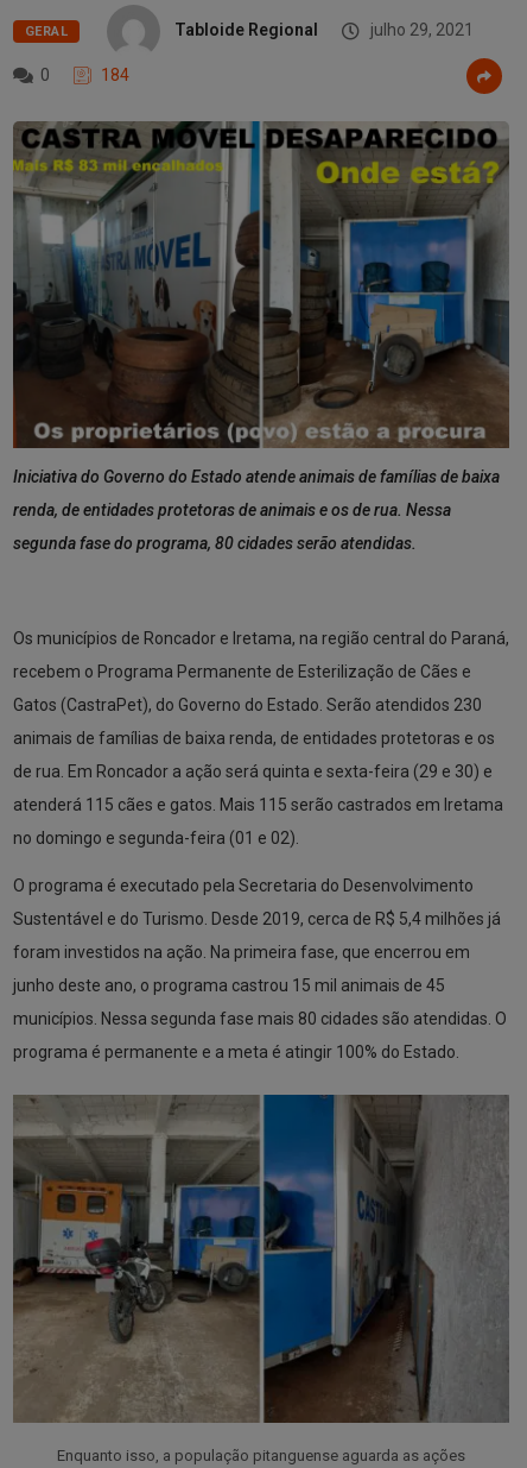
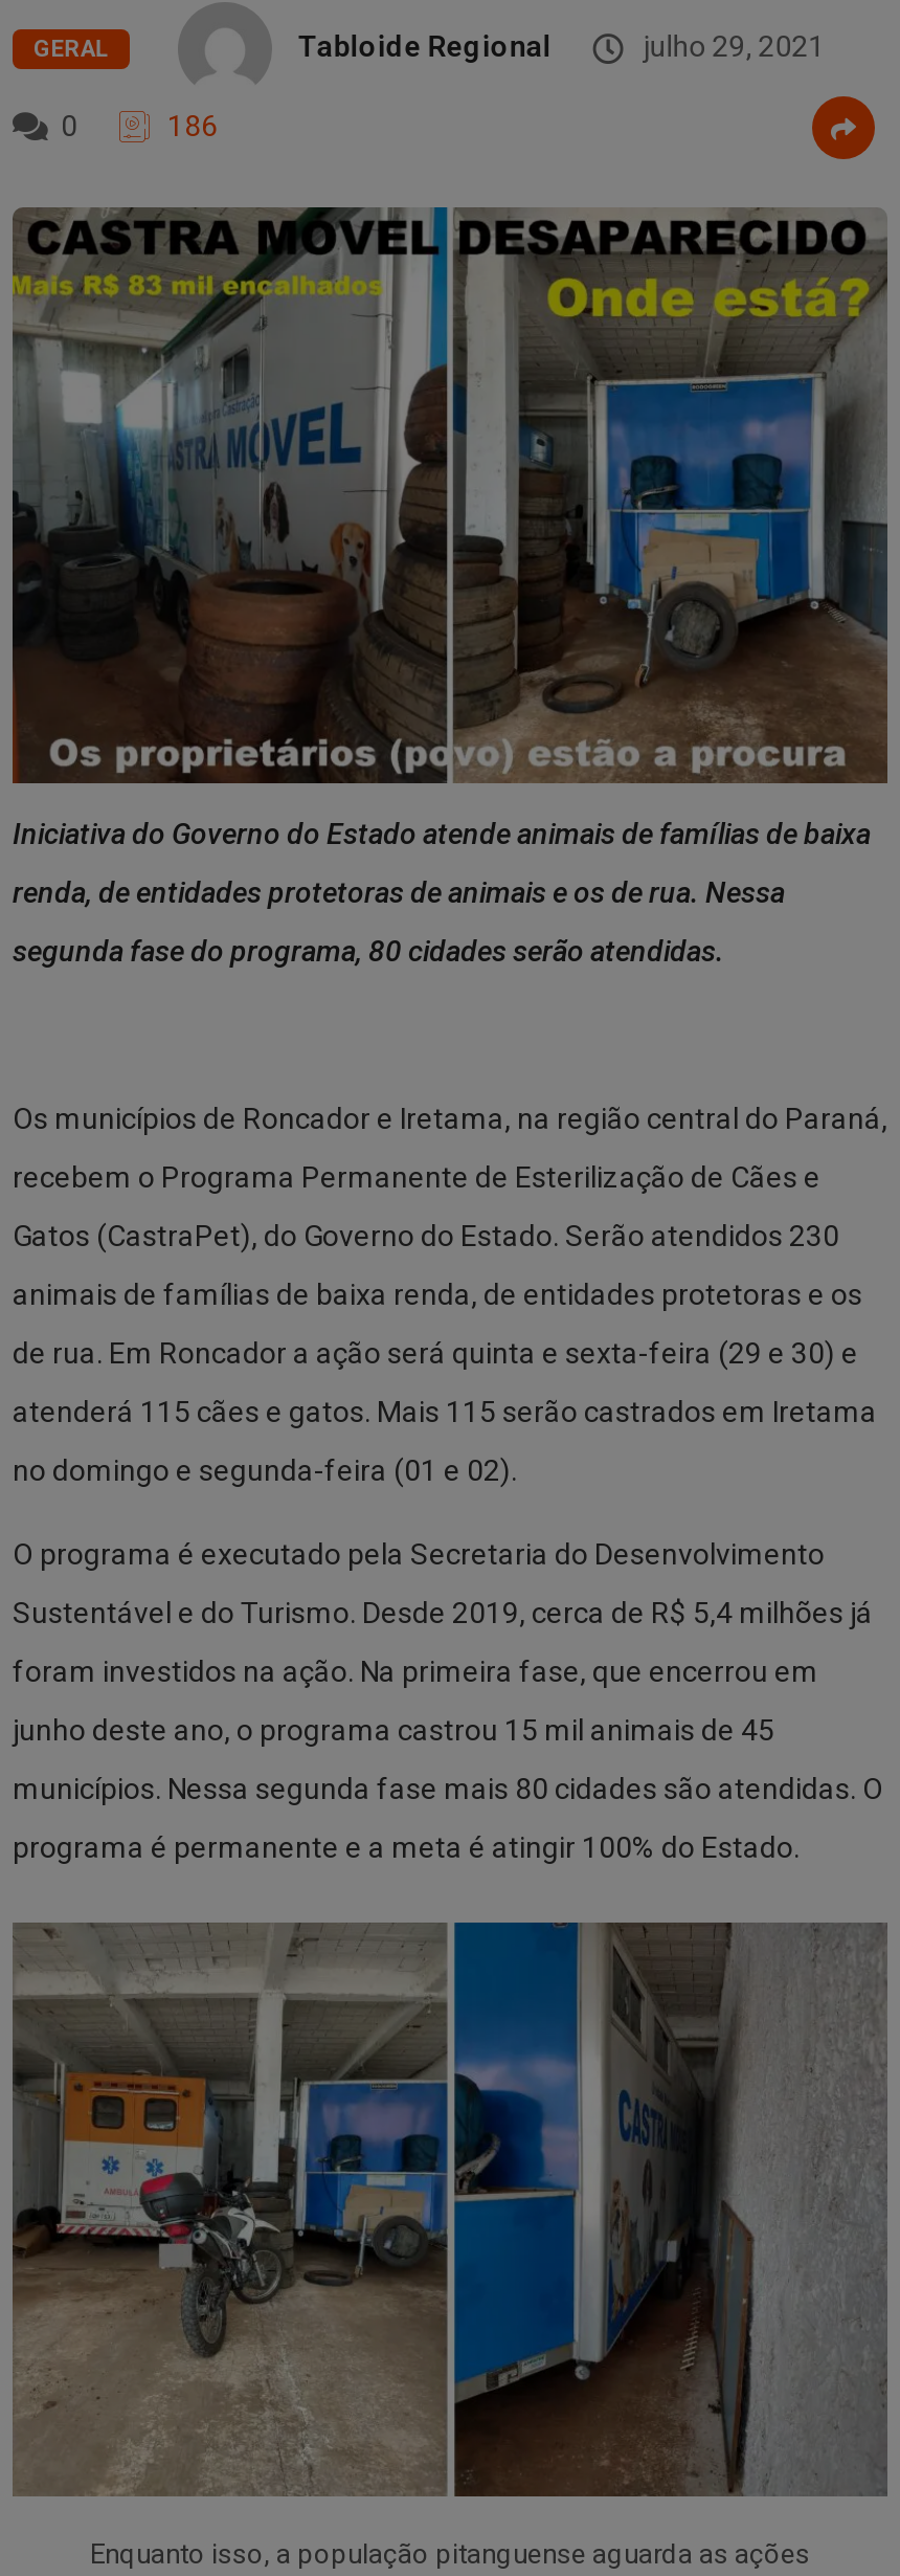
- 184
+ 186
